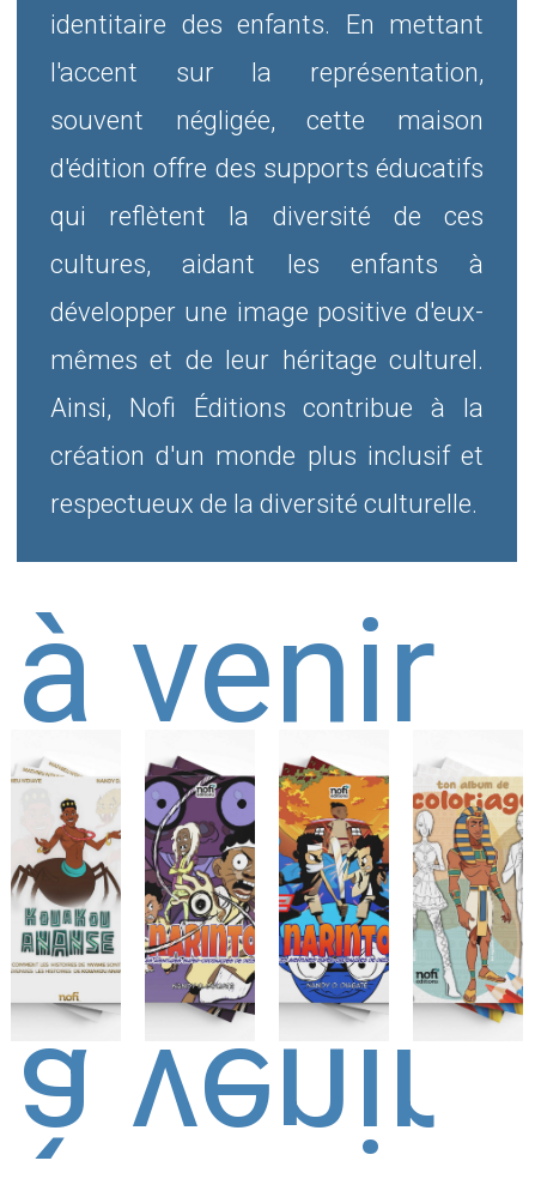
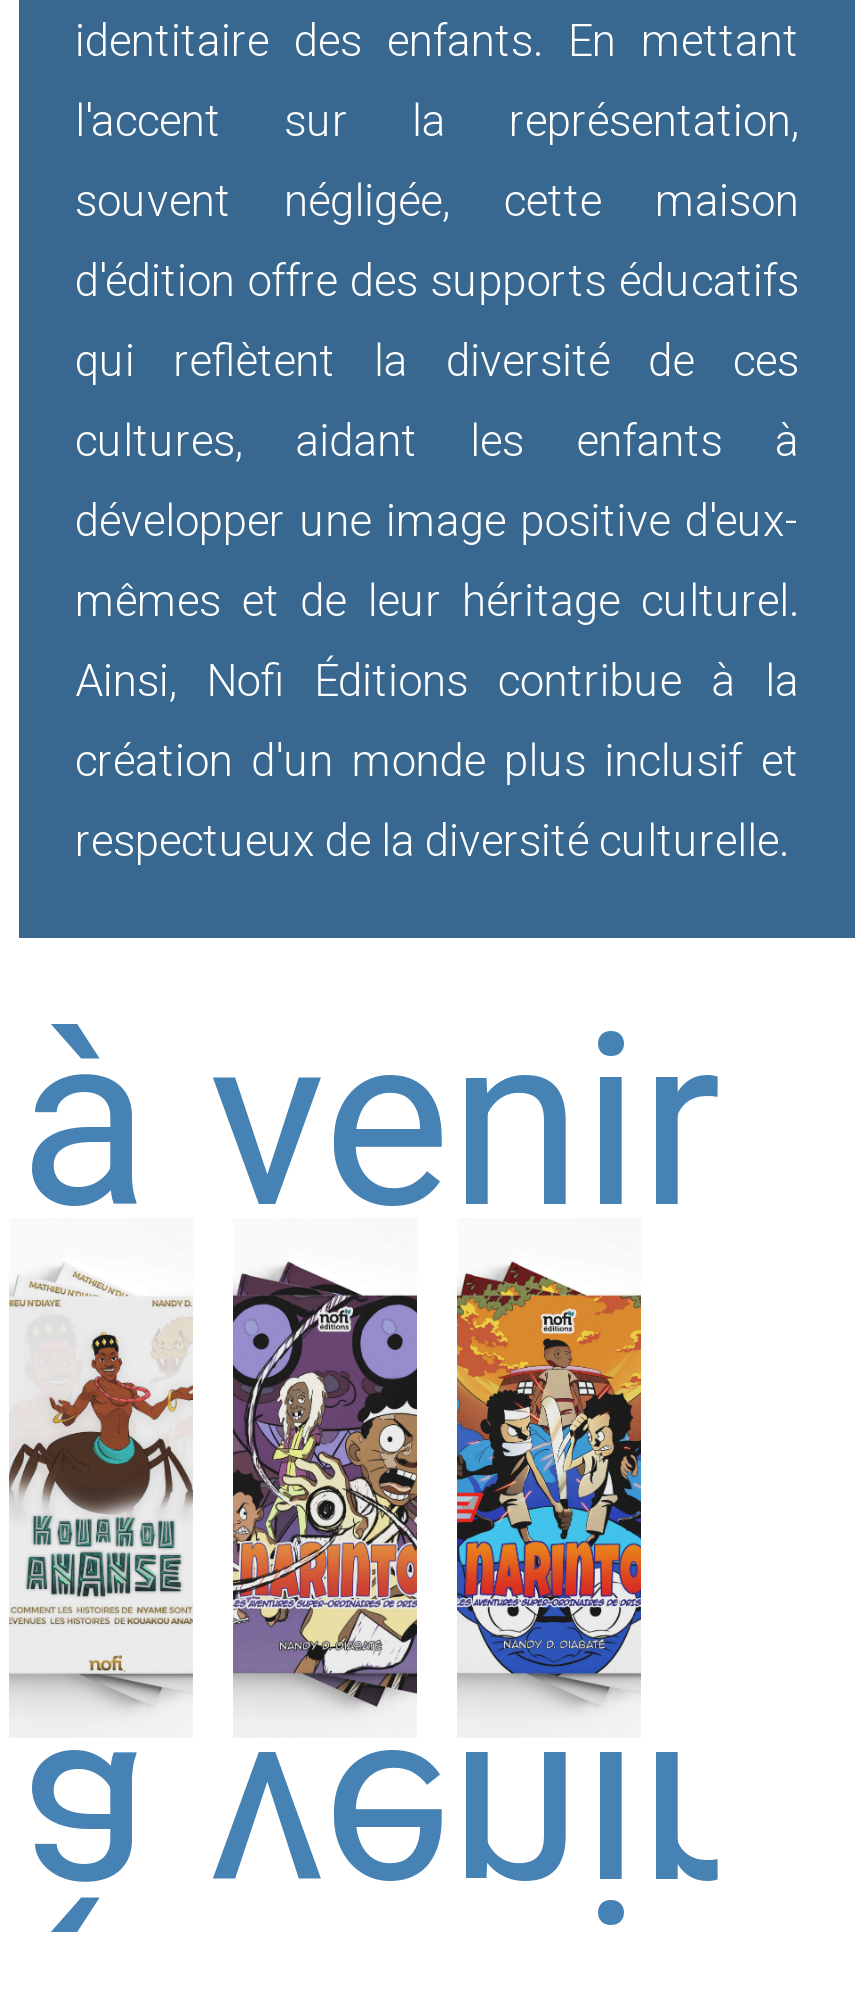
- [image]
